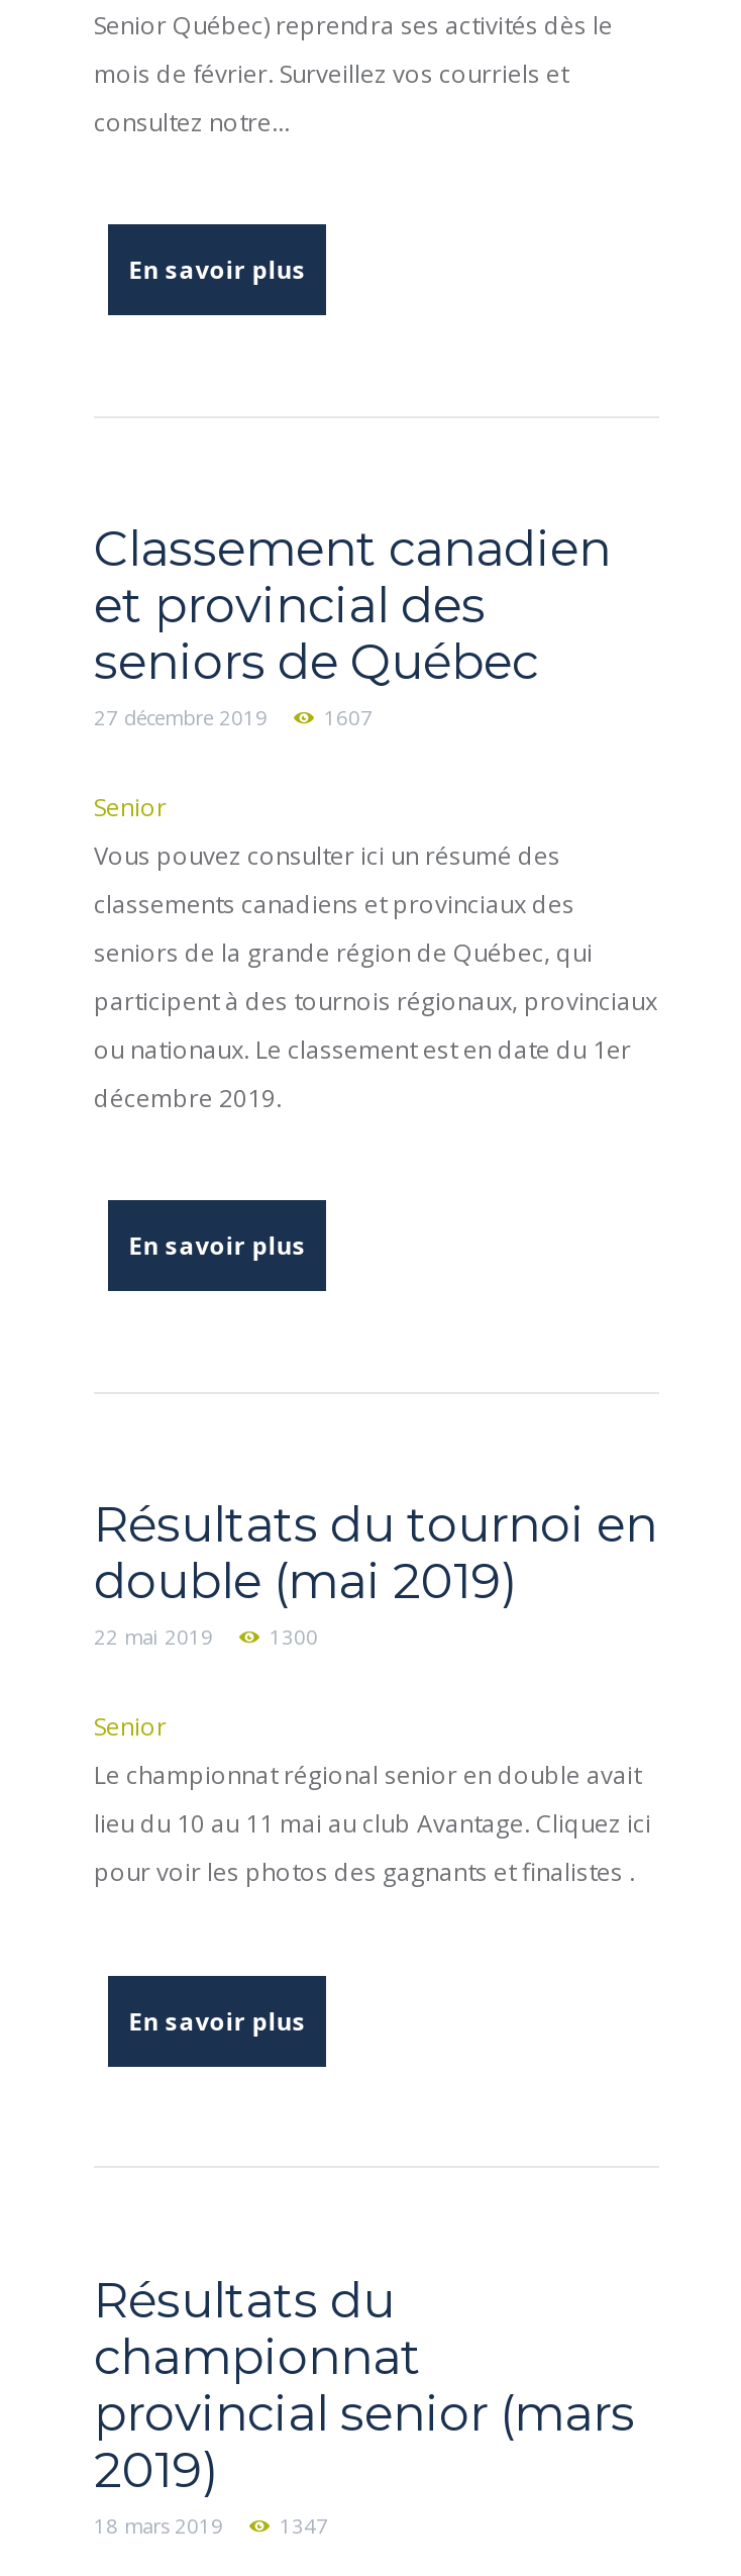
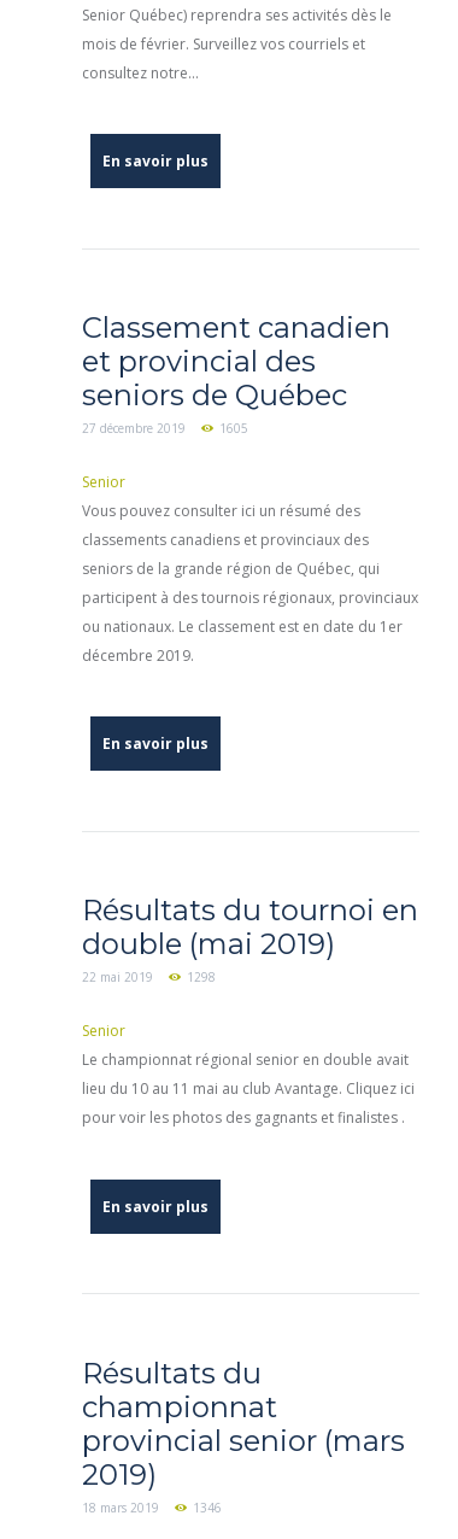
- 27 décembre 2019 1607
+ 27 décembre 2019 1605

- 22 mai 2019 1300
+ 22 mai 2019 1298

- 18 mars 2019 1347
+ 18 mars 2019 1346
